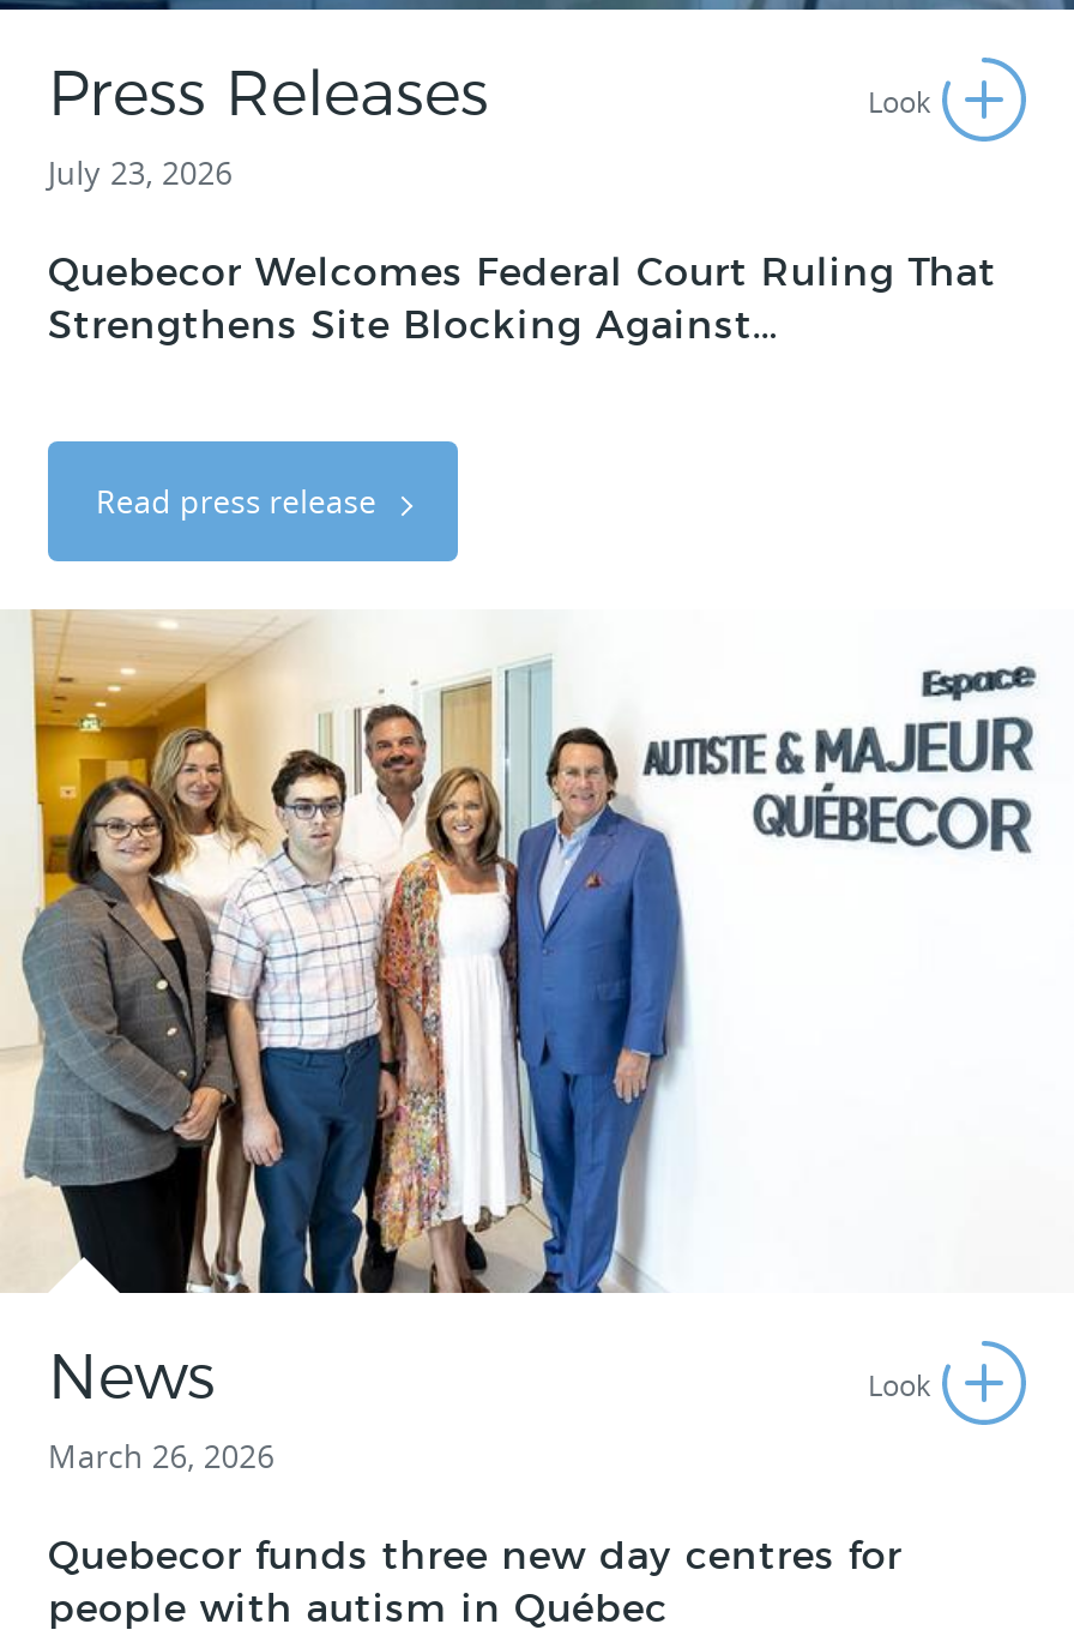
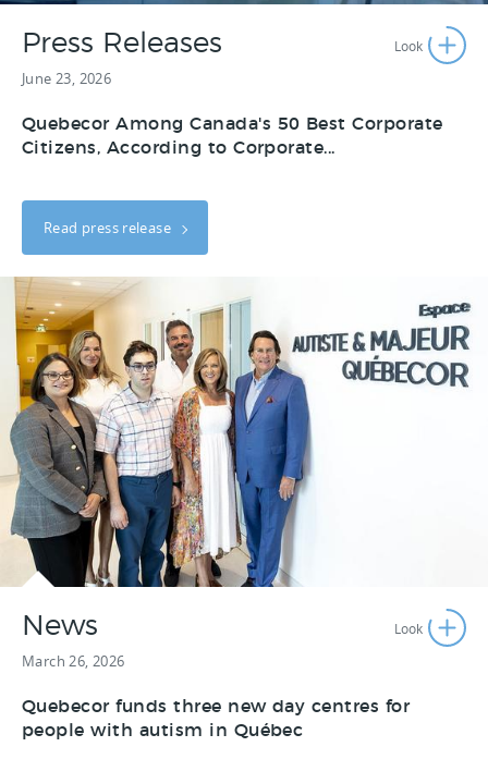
- July 23, 2026
+ June 23, 2026

- Quebecor Welcomes Federal Court Ruling That
- Strengthens Site Blocking Against...
+ Quebecor Among Canada's 50 Best Corporate
+ Citizens, According to Corporate...
